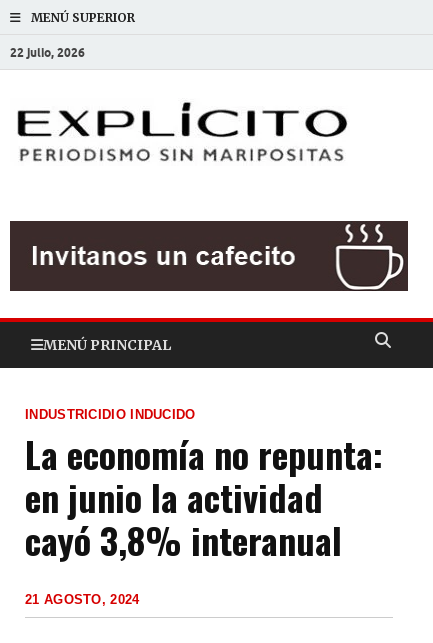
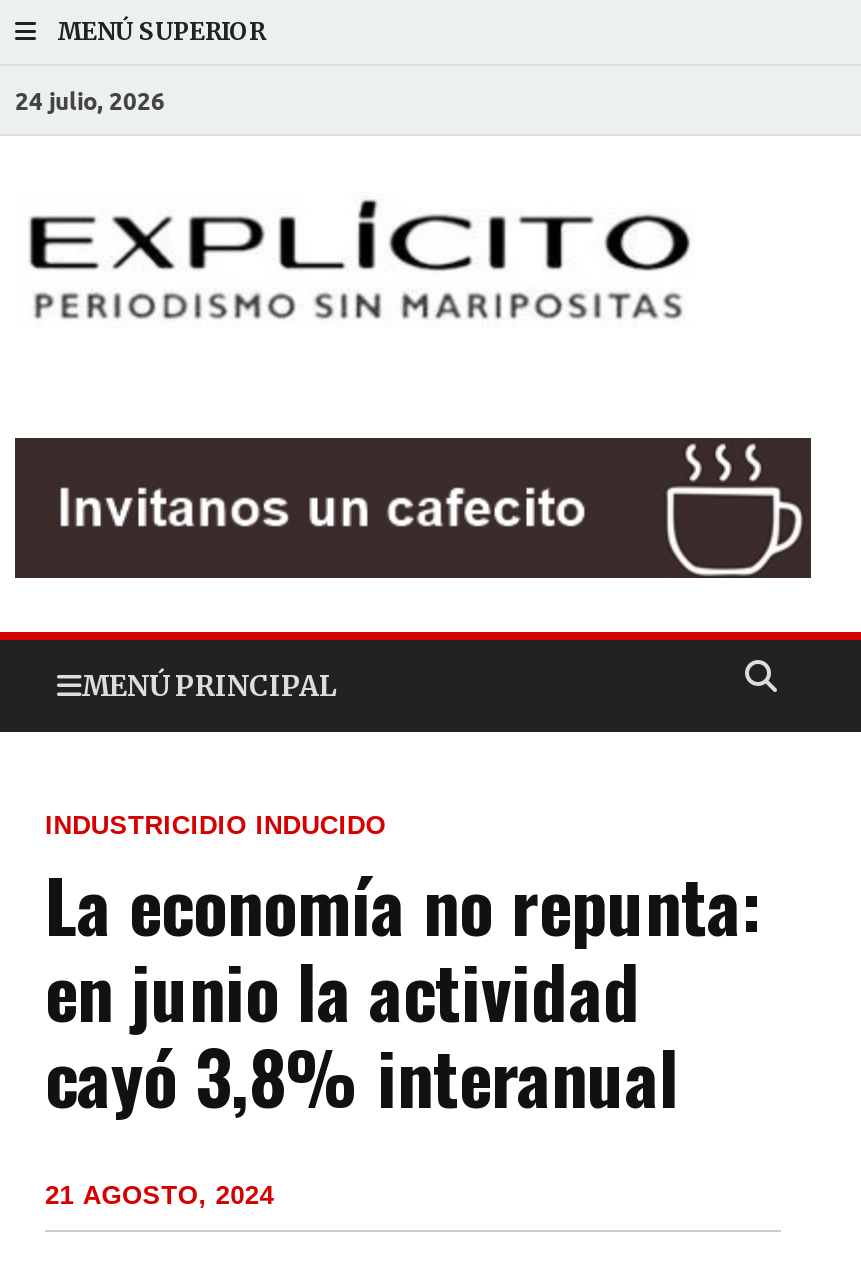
- 22 julio, 2026
+ 24 julio, 2026
